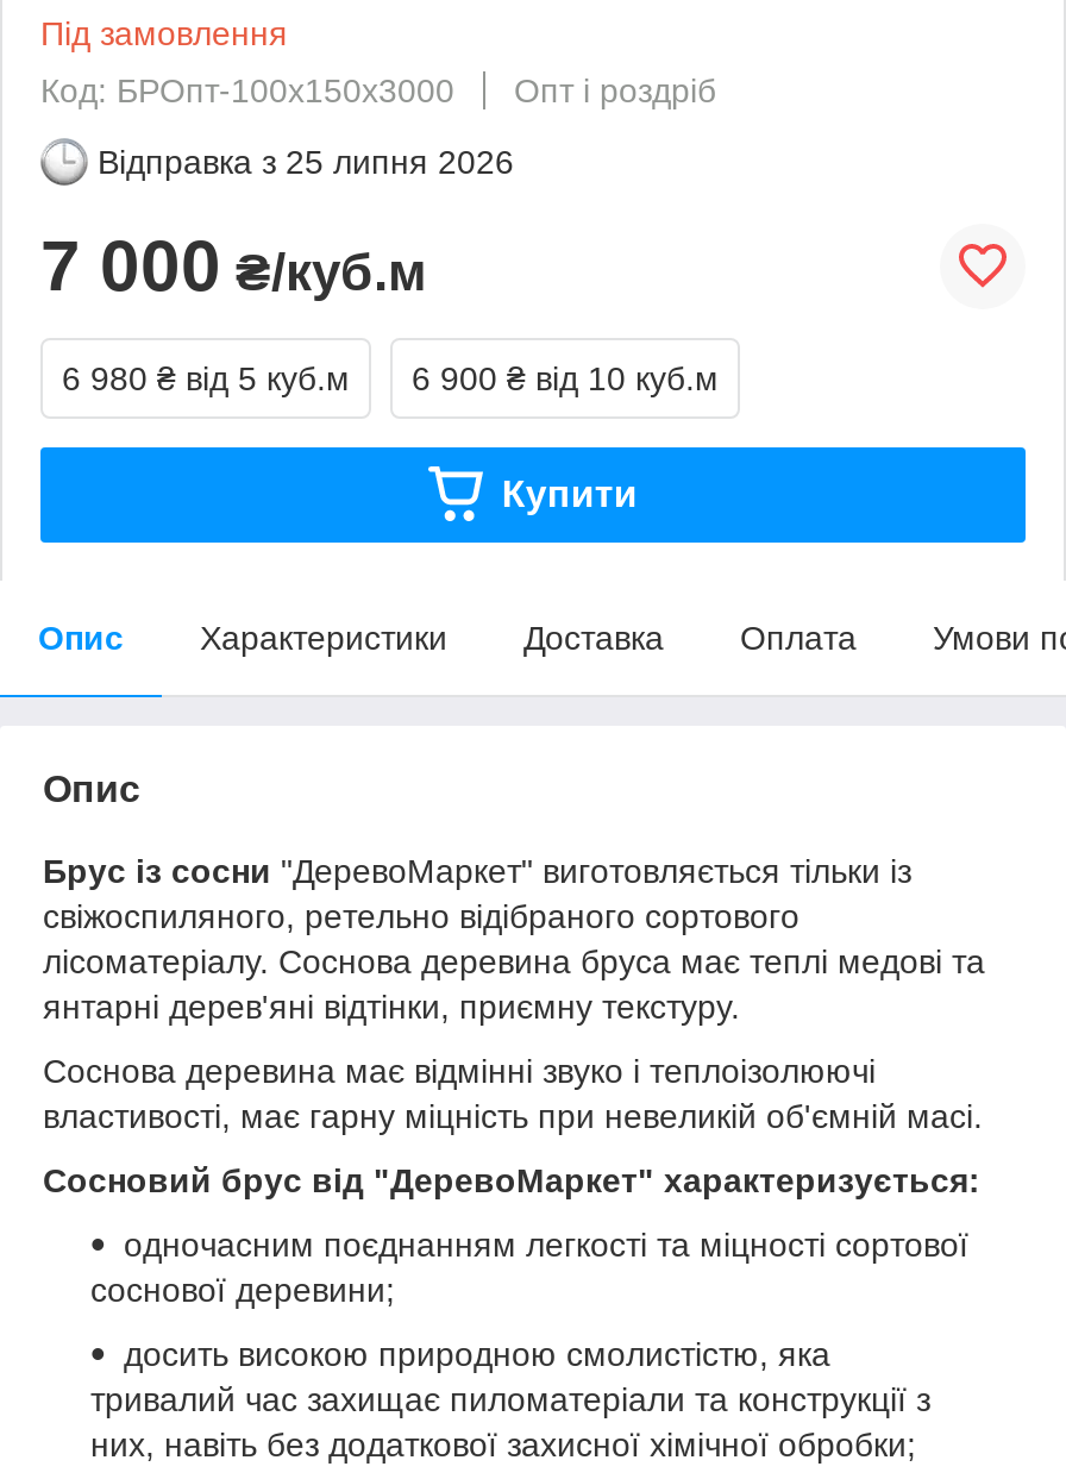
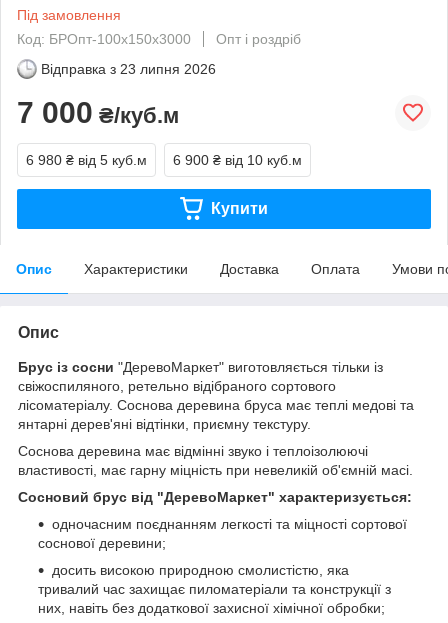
- Відправка з 25 липня 2026
+ Відправка з 23 липня 2026
